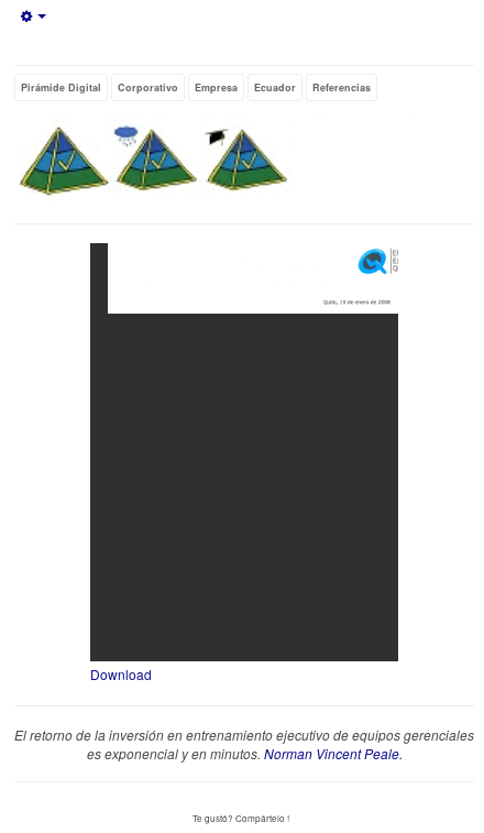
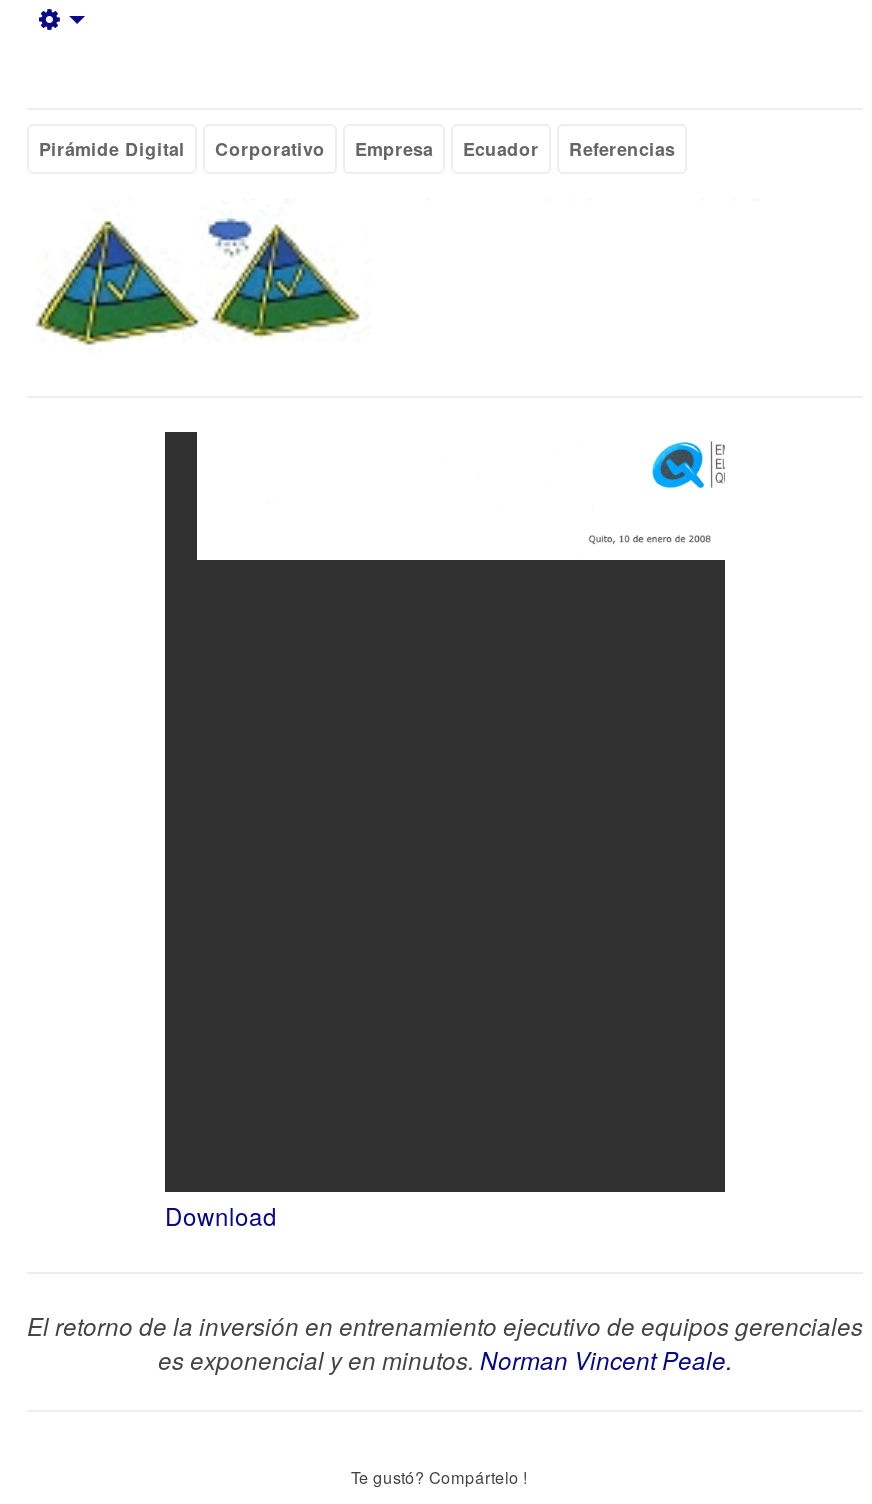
- [image]
